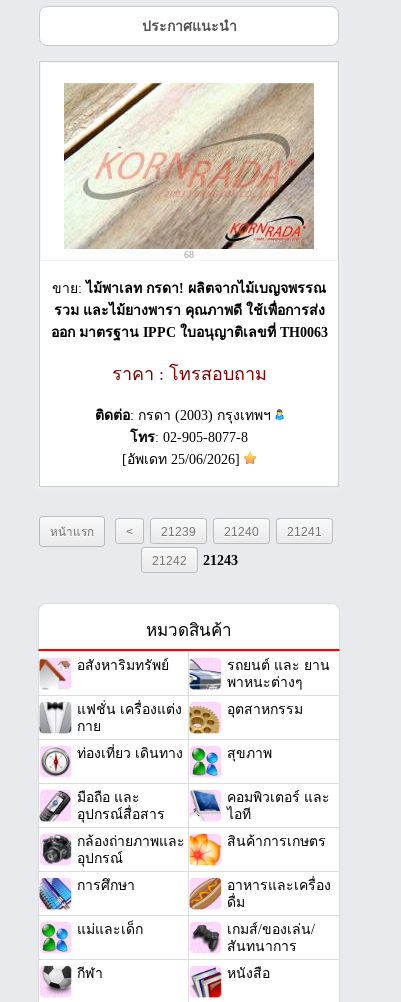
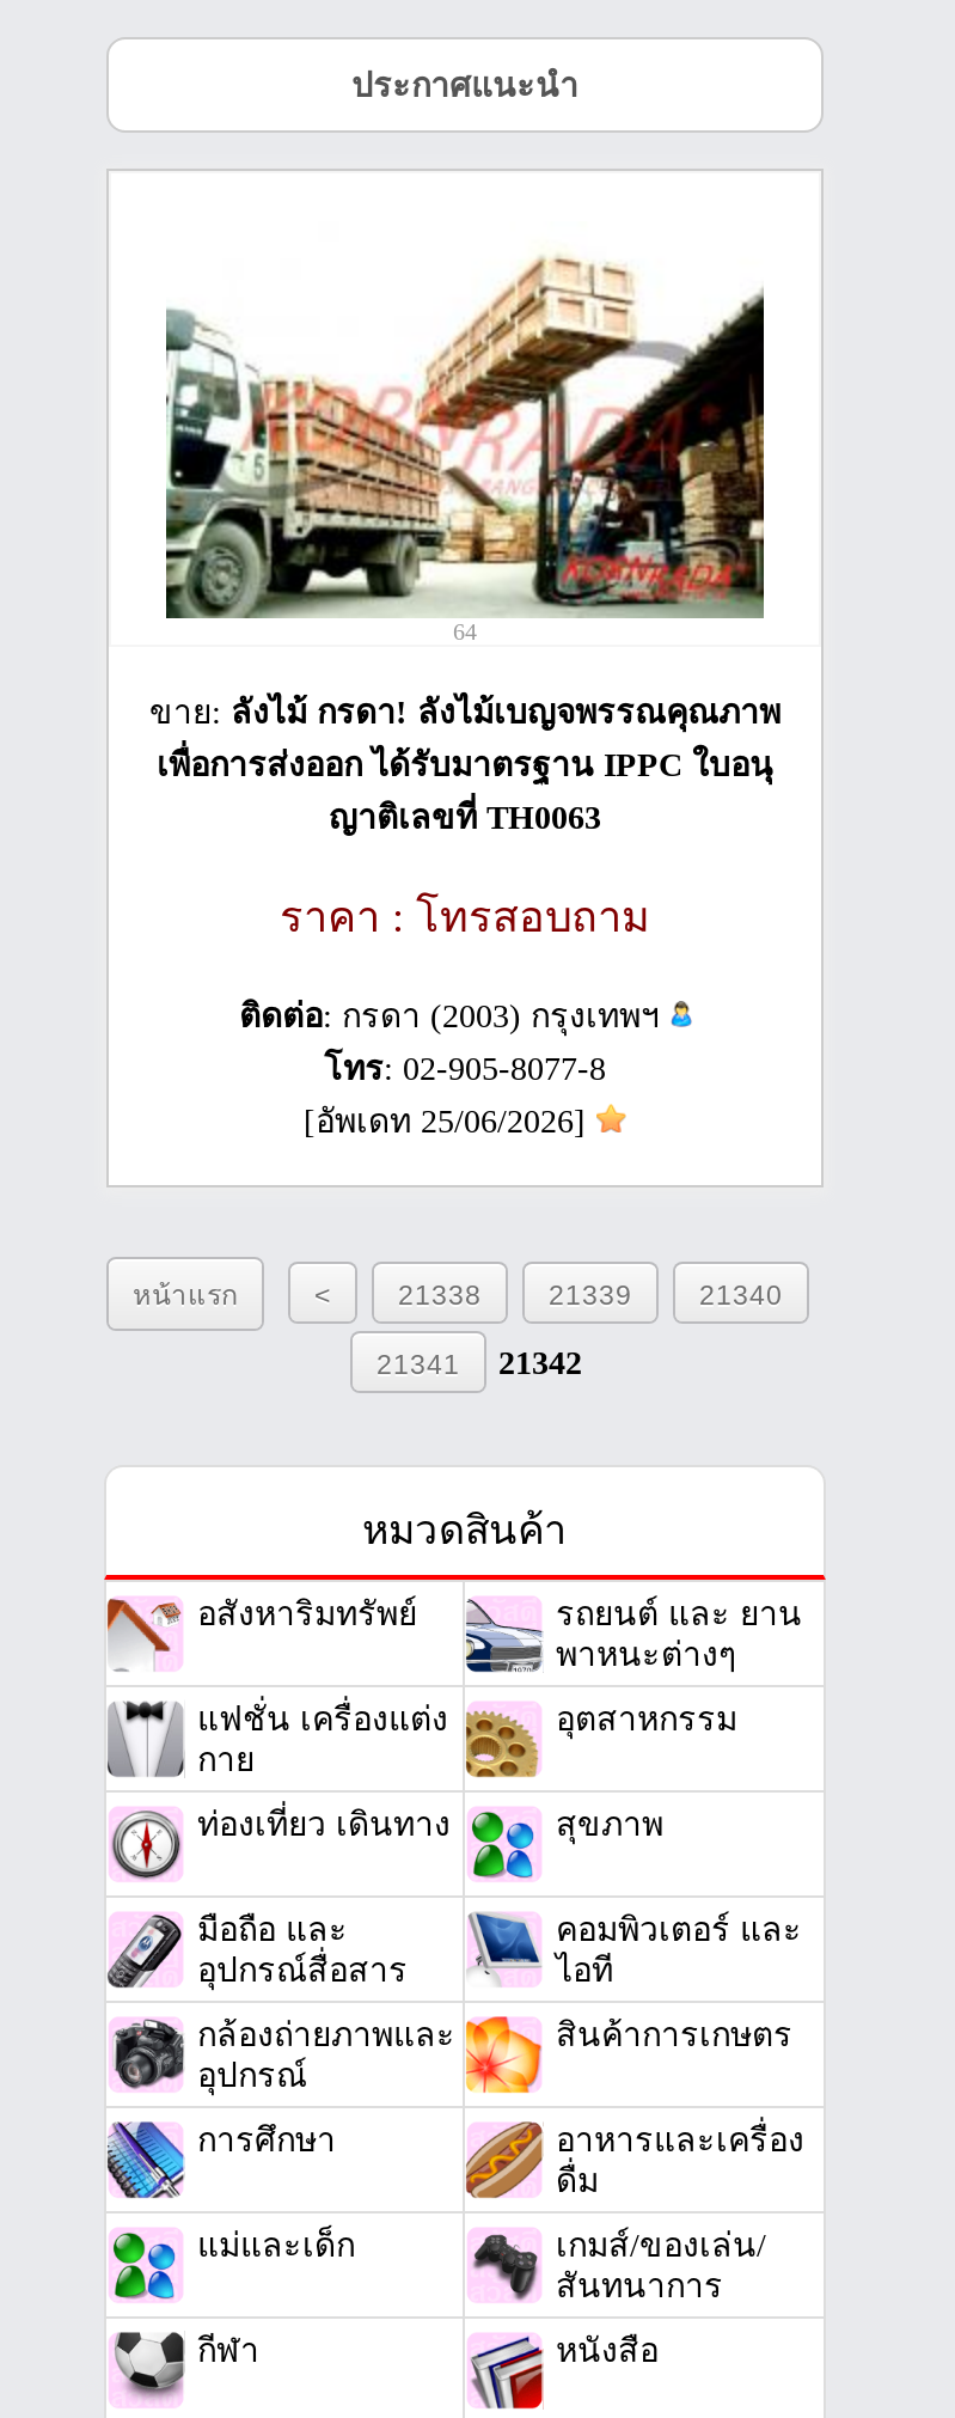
- [image]
- 68
+ [image]
+ 64

- ขาย:ไม้พาเลท กรดา! ผลิตจากไม้เบญจพรรณ
+ ขาย:ลังไม้ กรดา! ลังไม้เบญจพรรณคุณภาพ

- รวม และไม้ยางพารา คุณภาพดี ใช้เพื่อการส่ง
+ เพื่อการส่งออก ได้รับมาตรฐาน IPPC ใบอนุ

- ออก มาตรฐาน IPPC ใบอนุญาติเลขที่ TH0063
+ ญาติเลขที่ TH0063

- 21239
+ 21338

- 21240
+ 21339

- 21241
+ 21340

- 21242
+ 21341

- 21243
+ 21342
